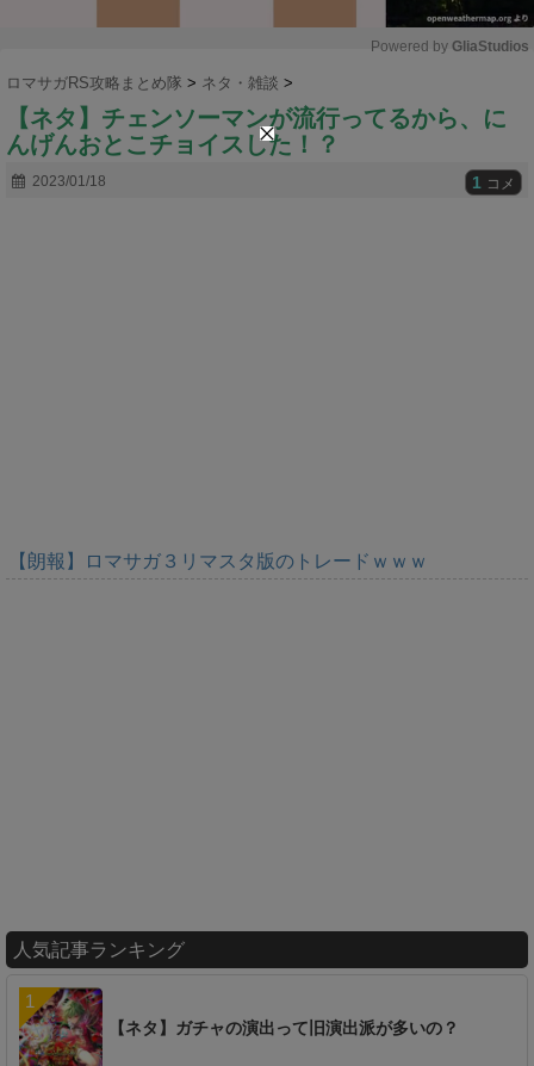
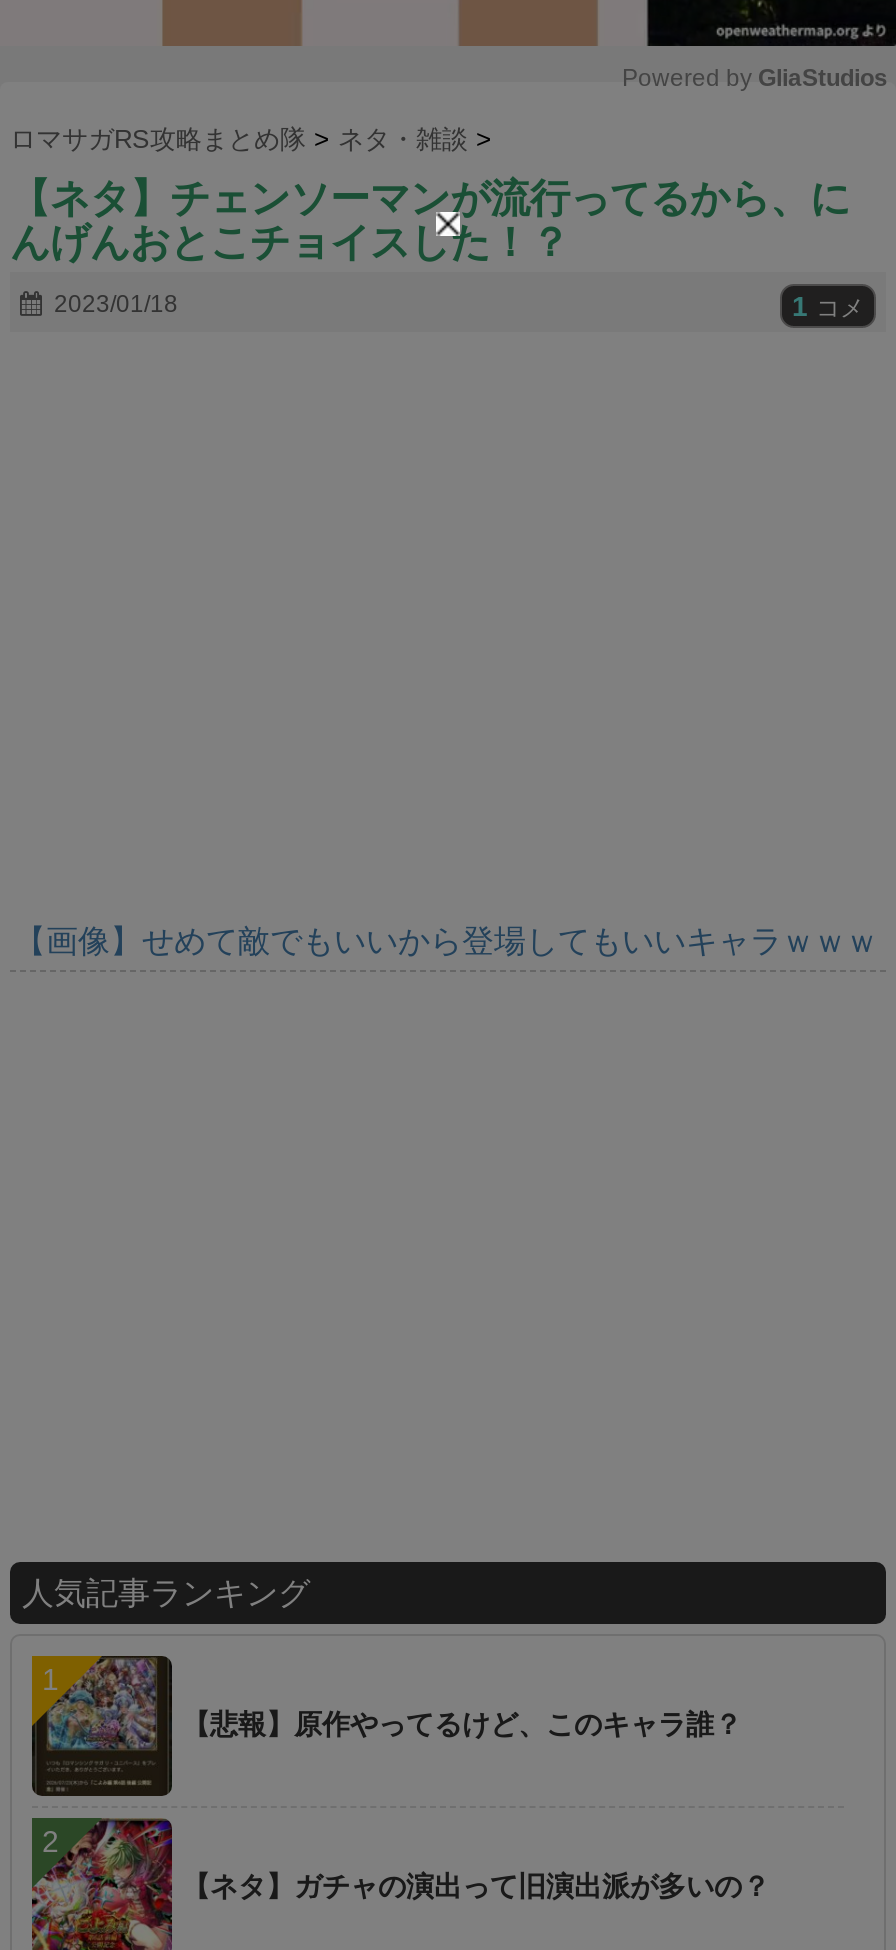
- 【朗報】ロマサガ３リマスタ版のトレードｗｗｗ
+ 【画像】せめて敵でもいいから登場してもいいキャラｗｗｗ

+ [image]
+ 【悲報】原作やってるけど、このキャラ誰？

+ [image]
